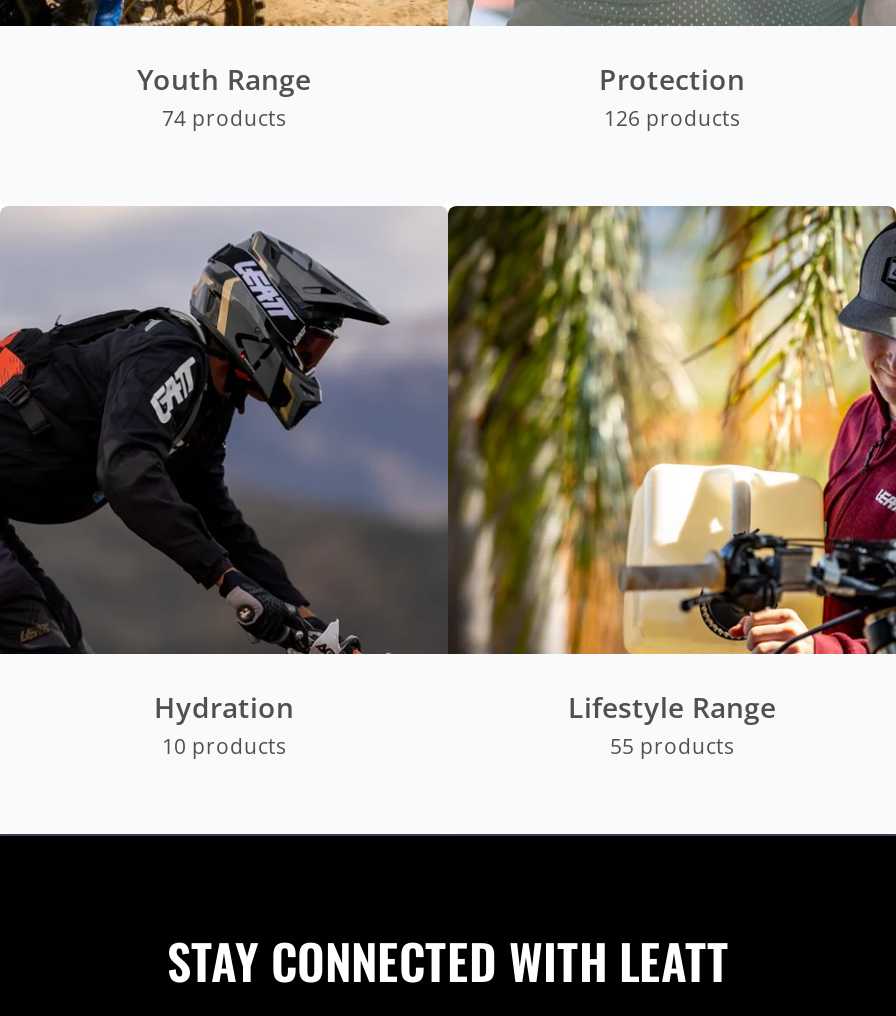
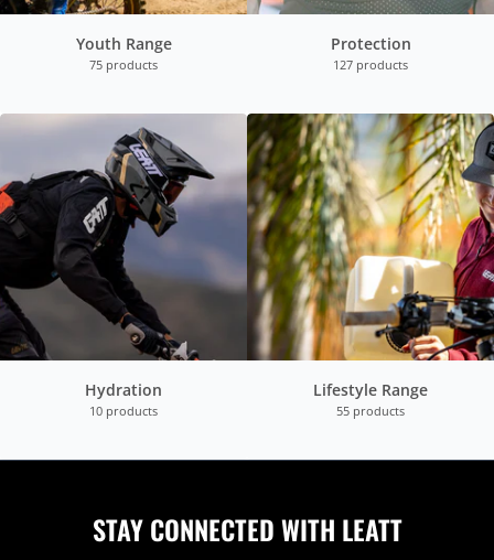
- 74 products
+ 75 products

- 126 products
+ 127 products
